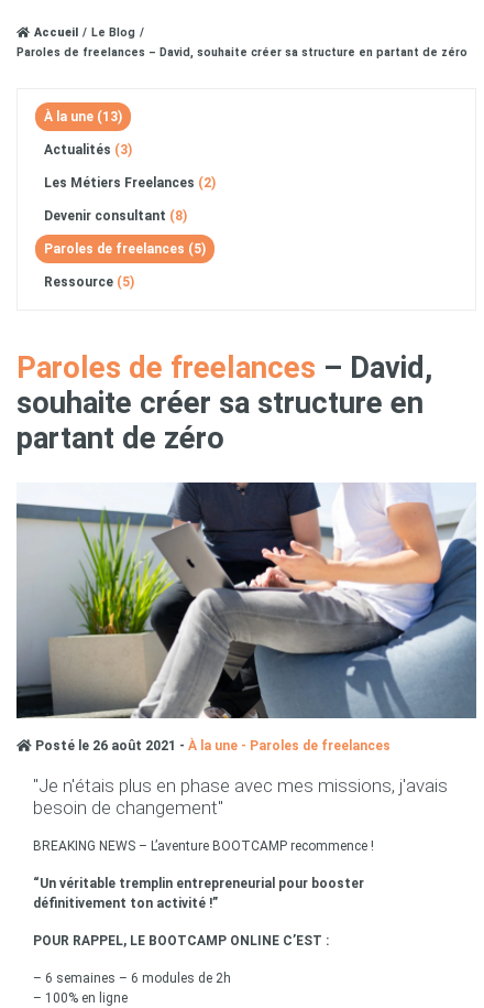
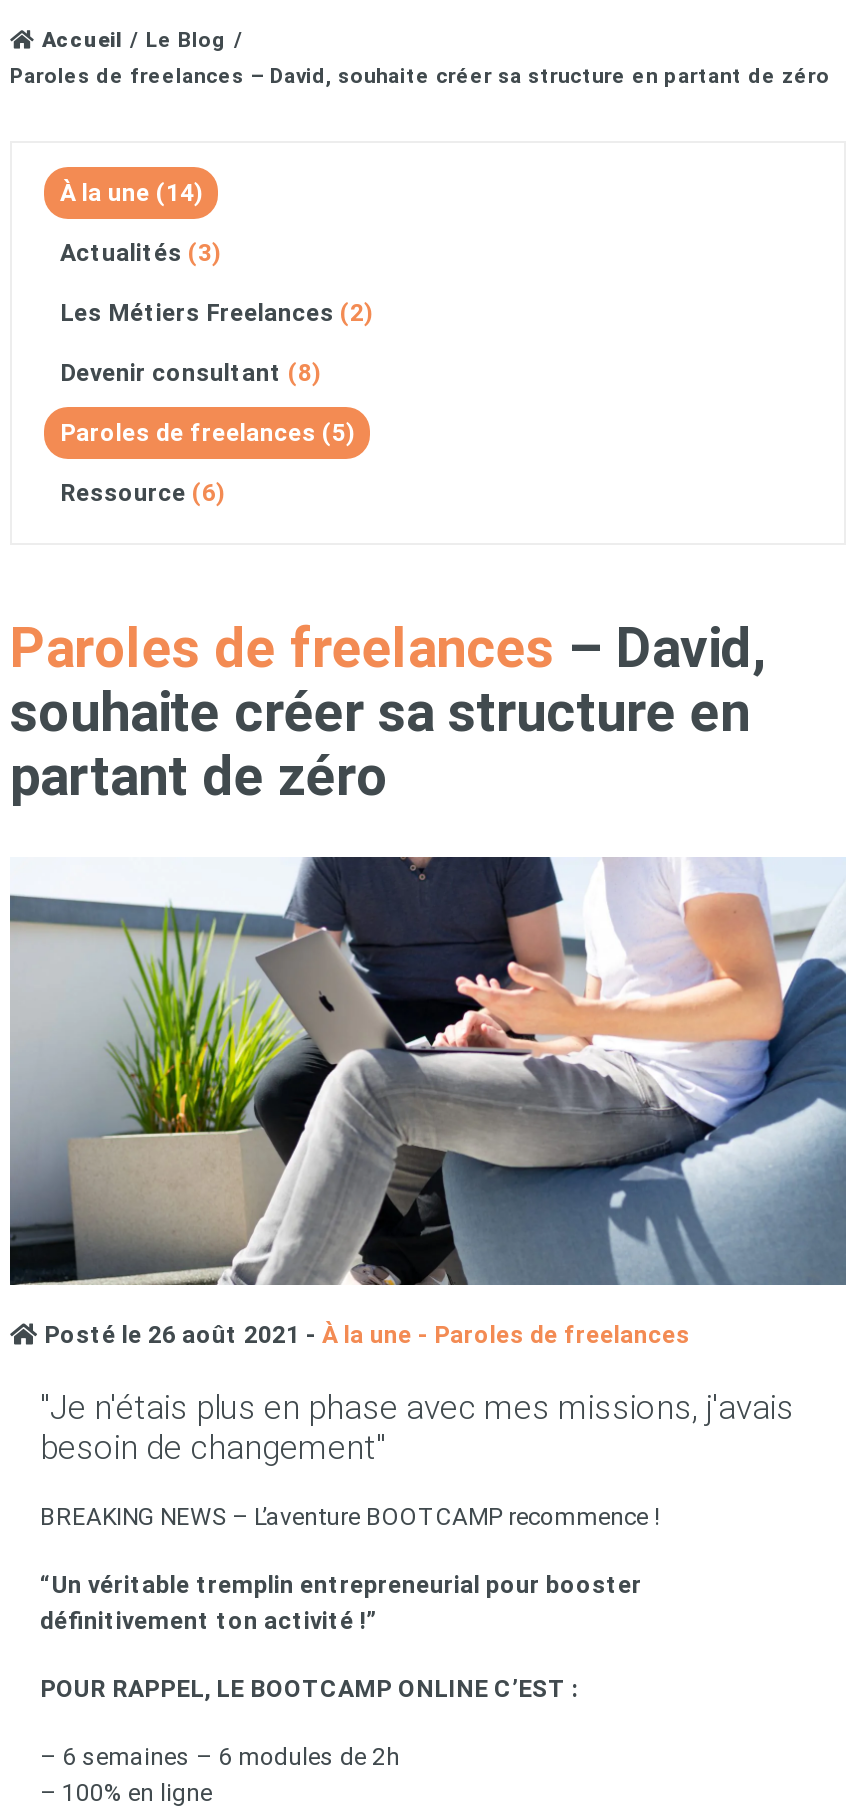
- À la une (13)
+ À la une (14)

- Ressource (5)
+ Ressource (6)
